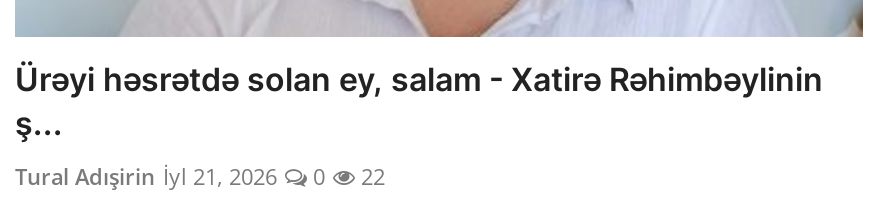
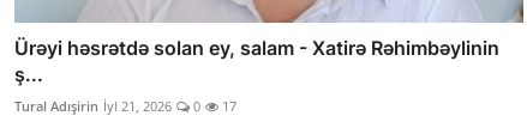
- Tural Adışirin İyl 21, 2026 0 22
+ Tural Adışirin İyl 21, 2026 0 17
